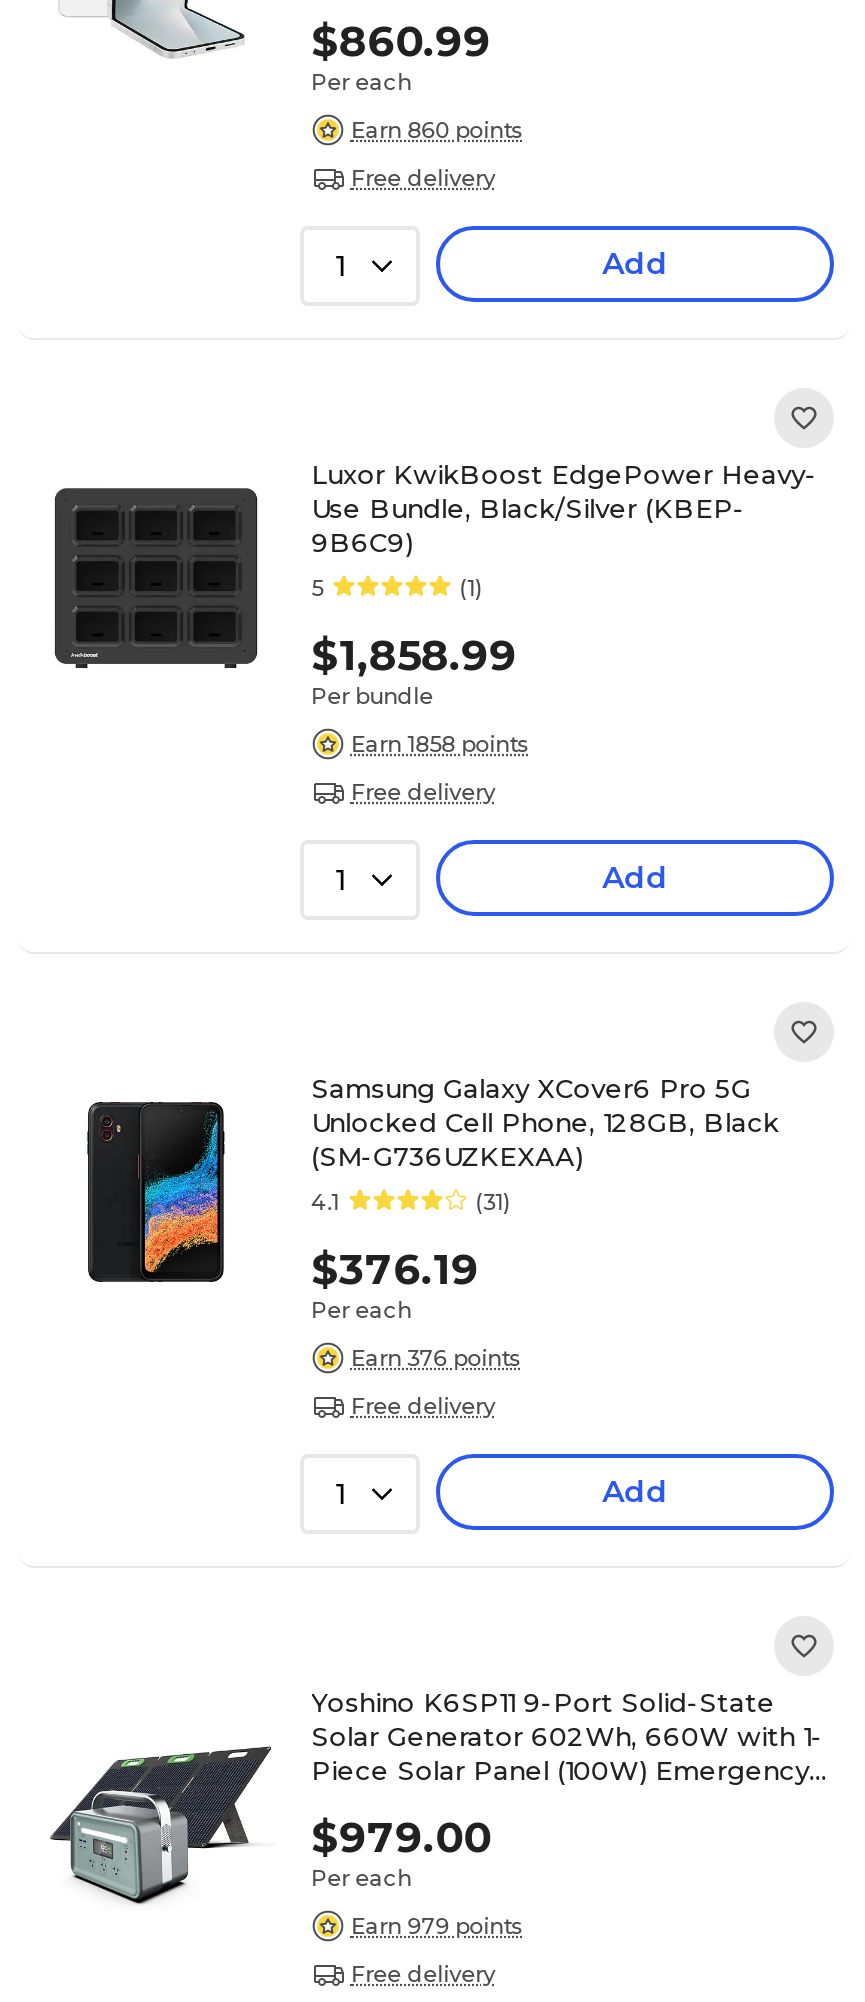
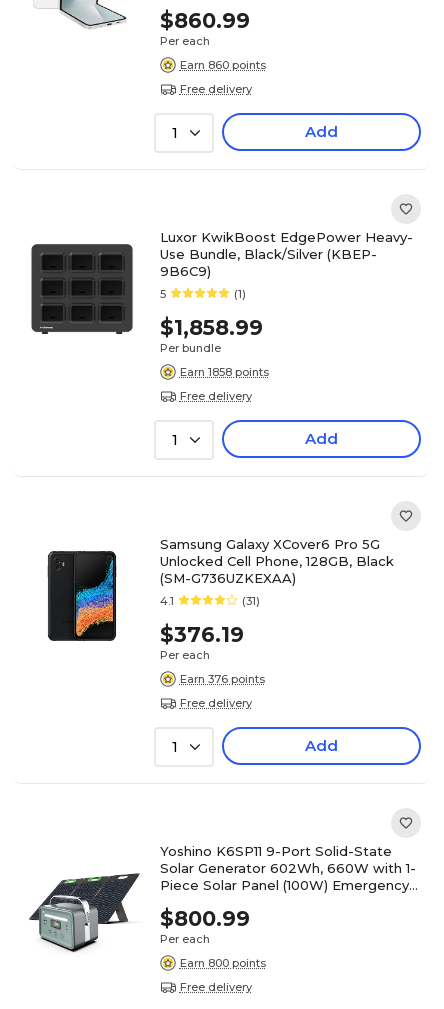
- $979.00
+ $800.99

- Earn 979 points
+ Earn 800 points
